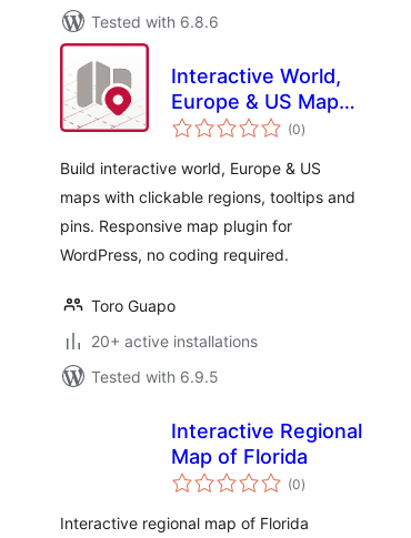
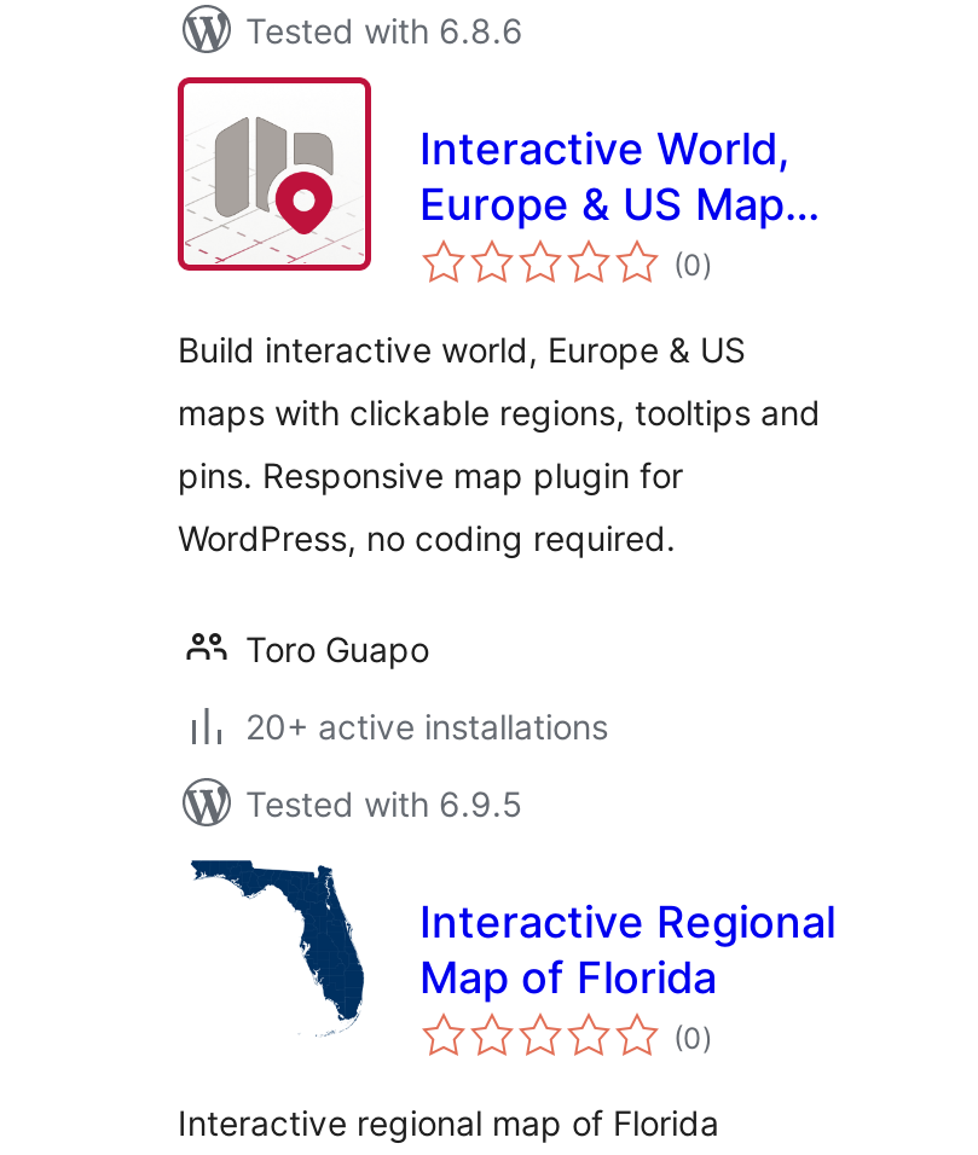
+ [image]
